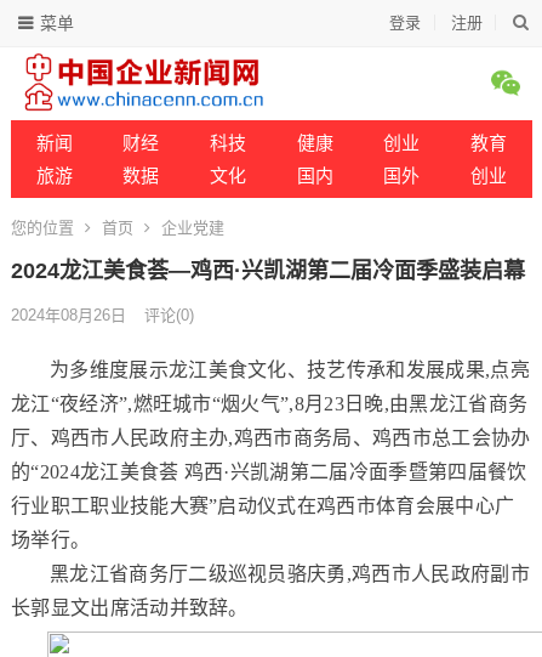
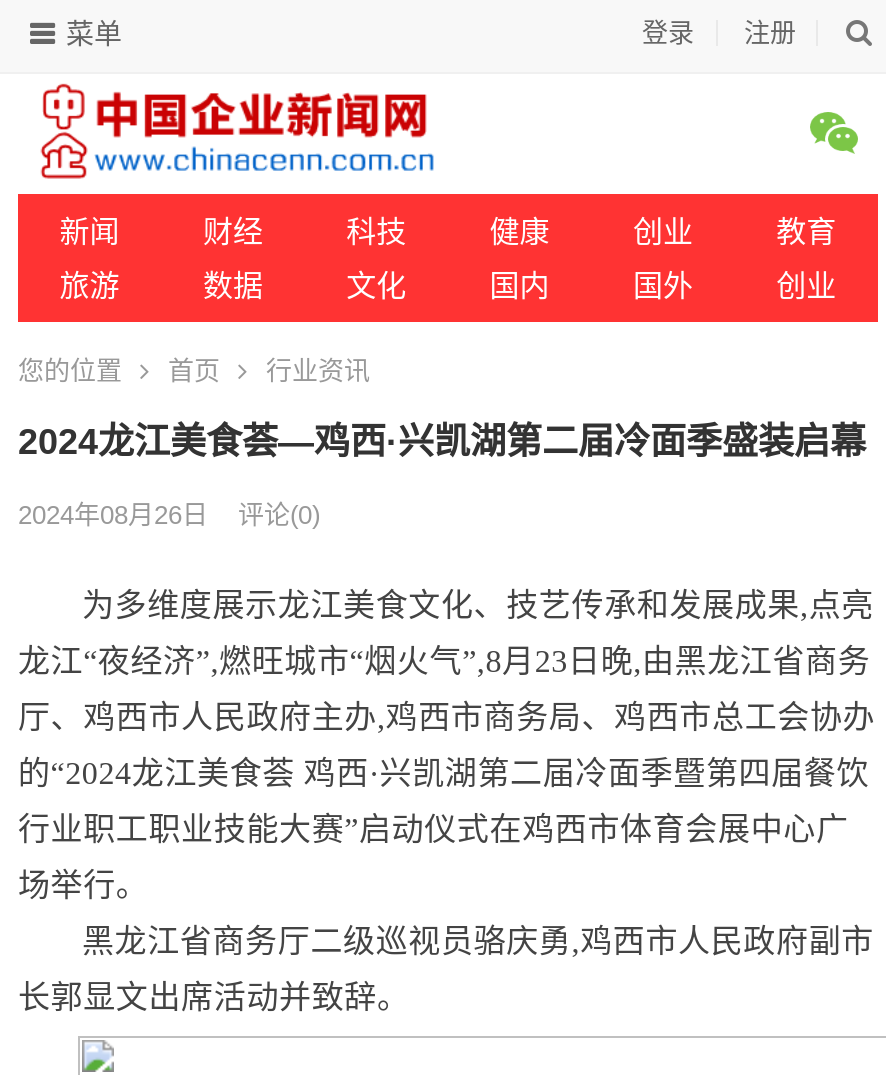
- 企业党建
+ 行业资讯
